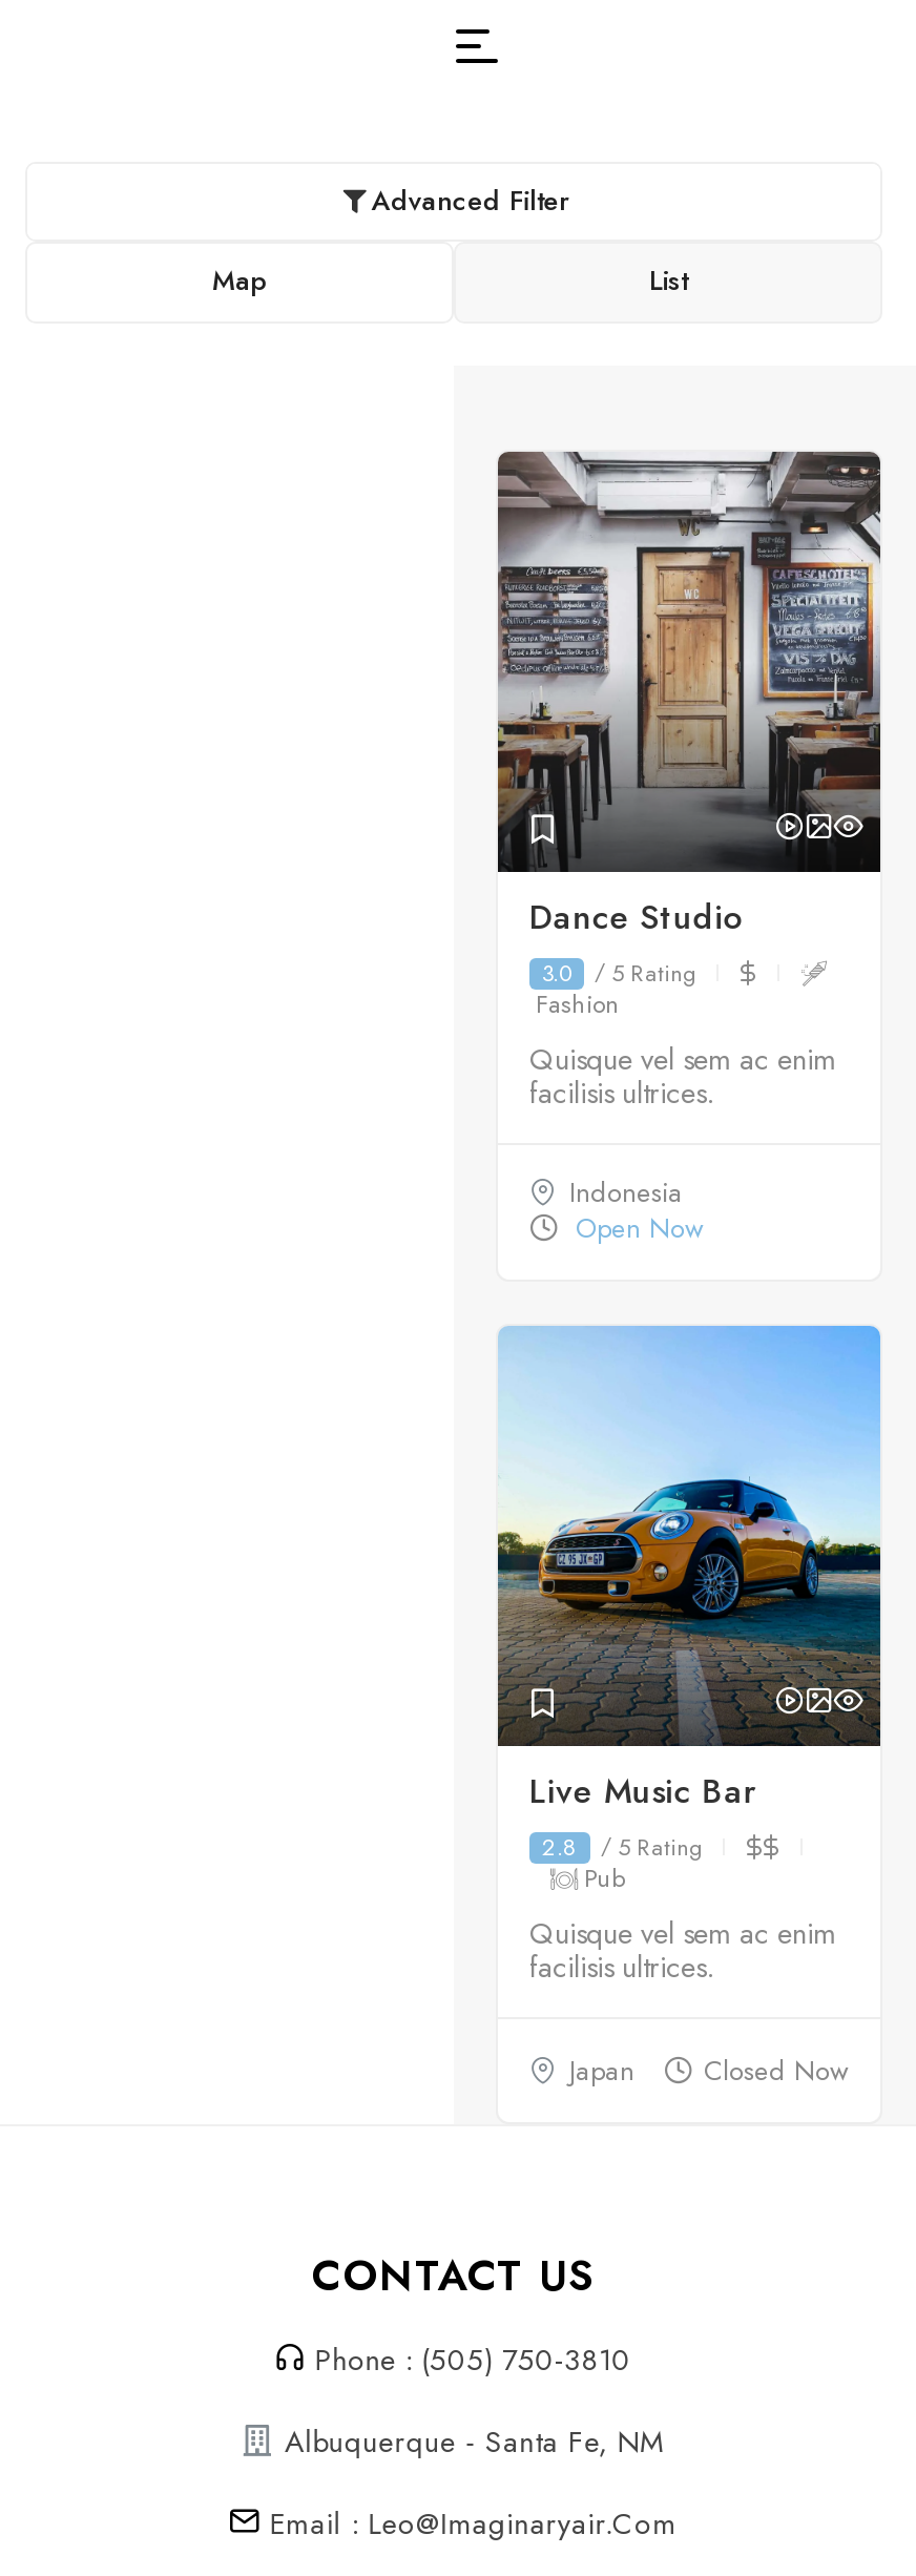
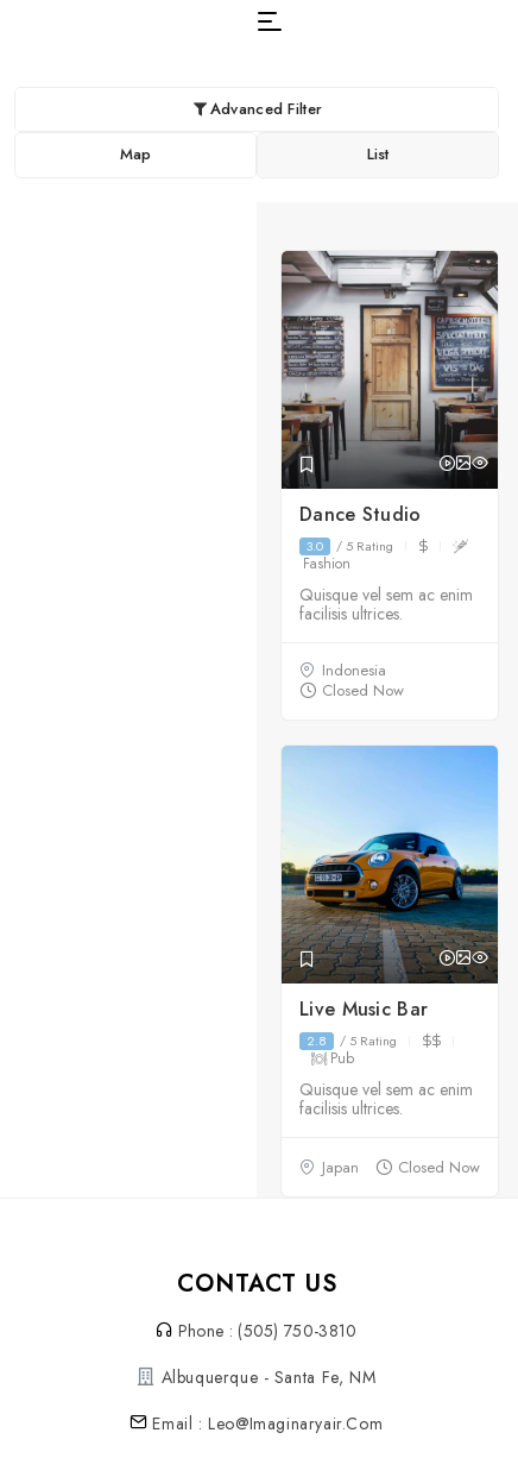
- Open Now
+ Closed Now
